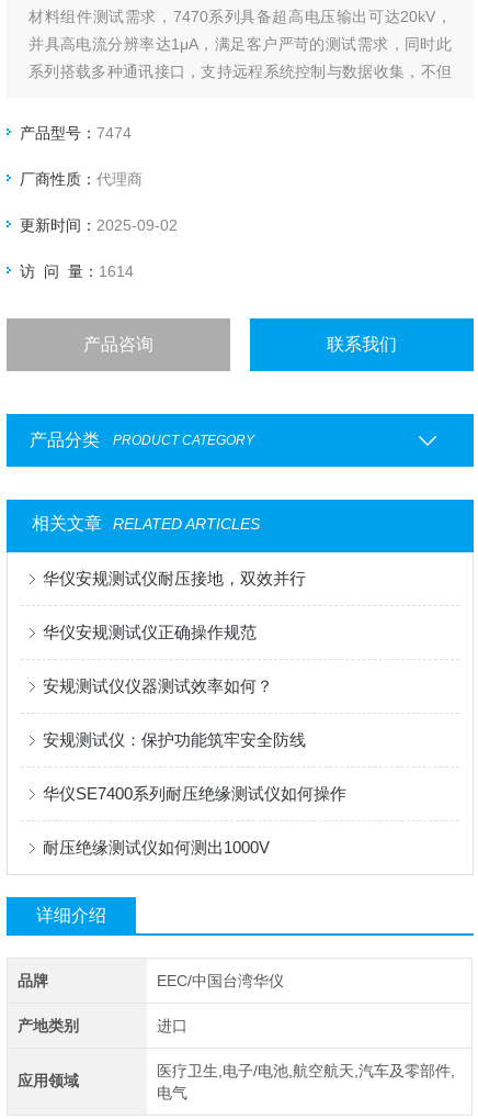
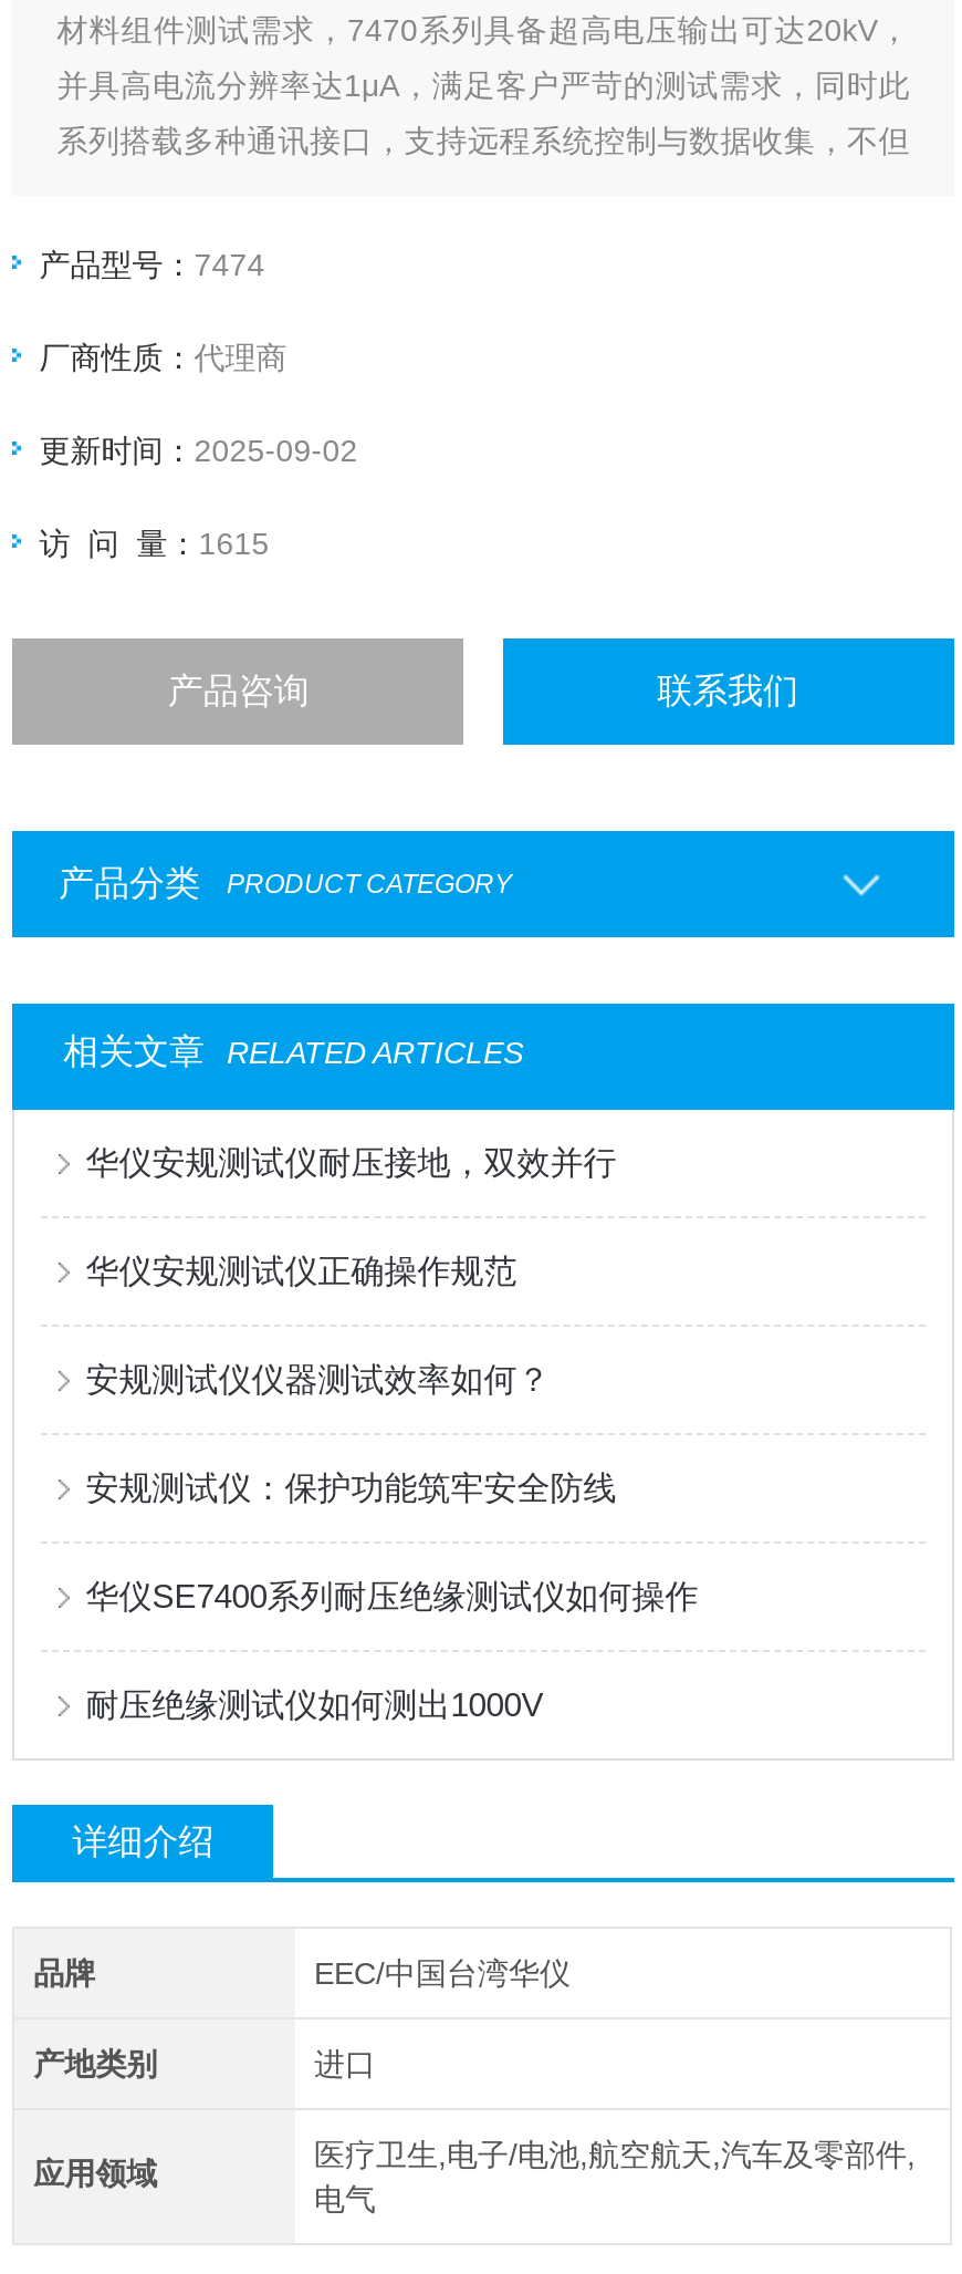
- 访 问 量：1614
+ 访 问 量：1615
